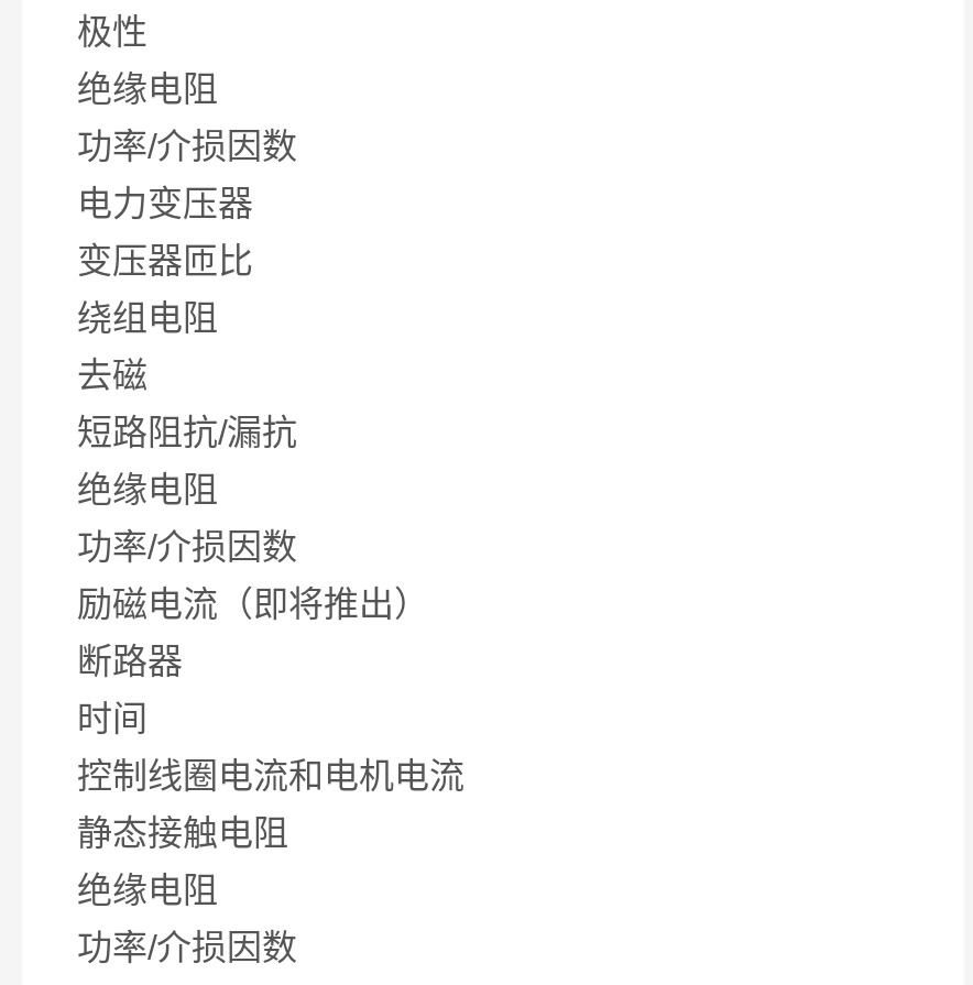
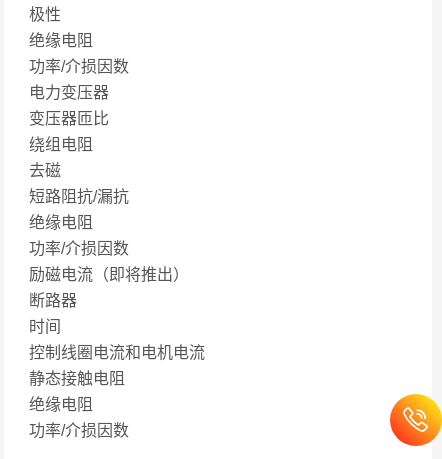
+ [image]
